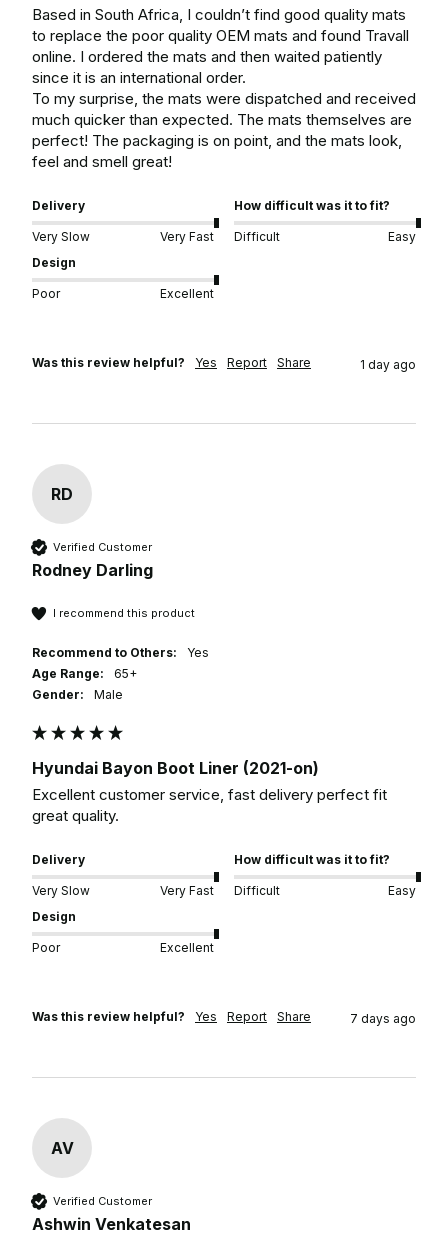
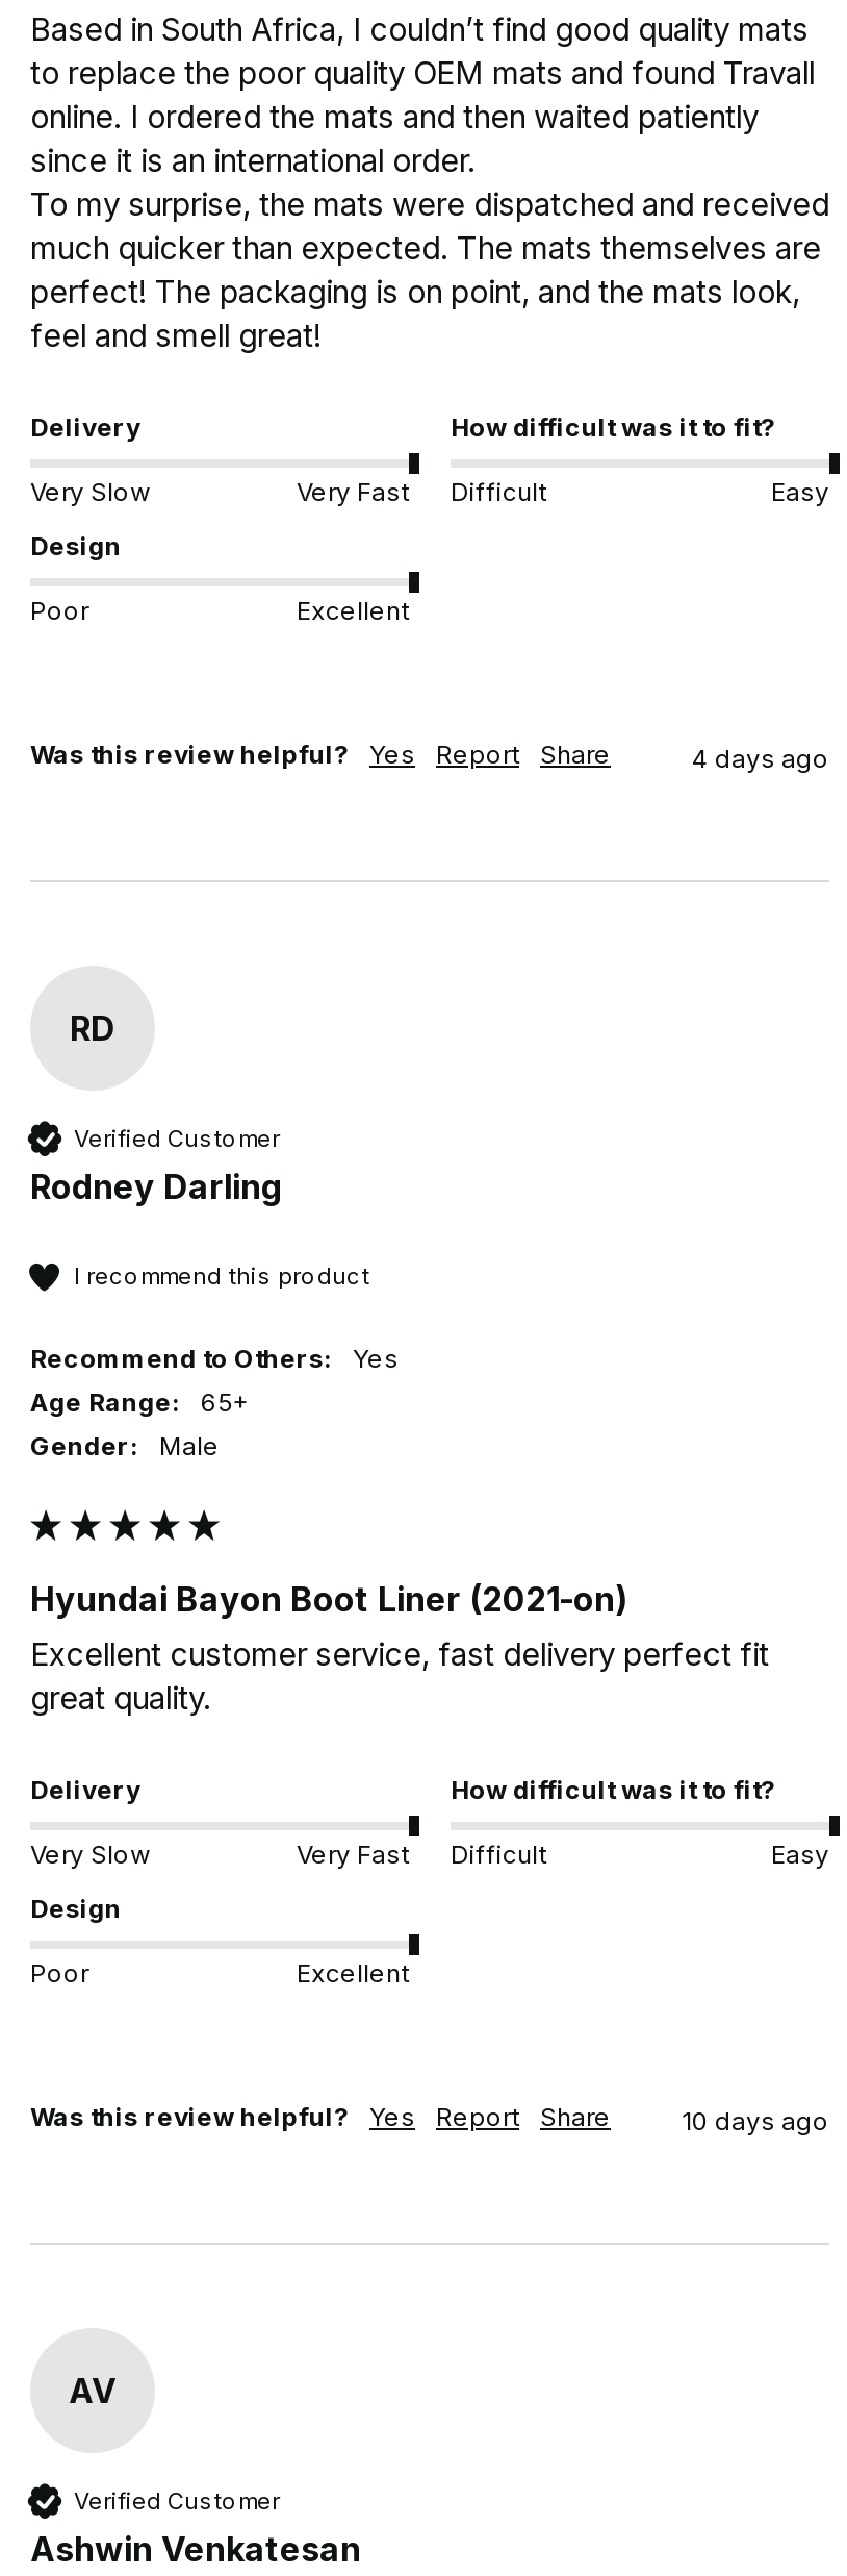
- 1 day ago
+ 4 days ago

- 7 days ago
+ 10 days ago
